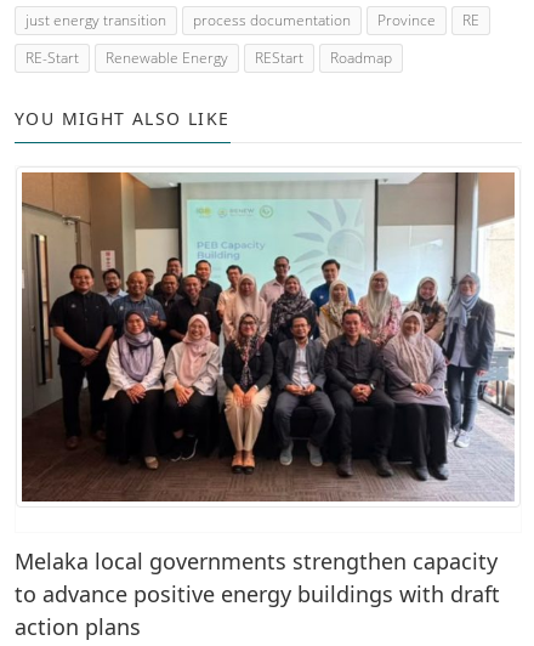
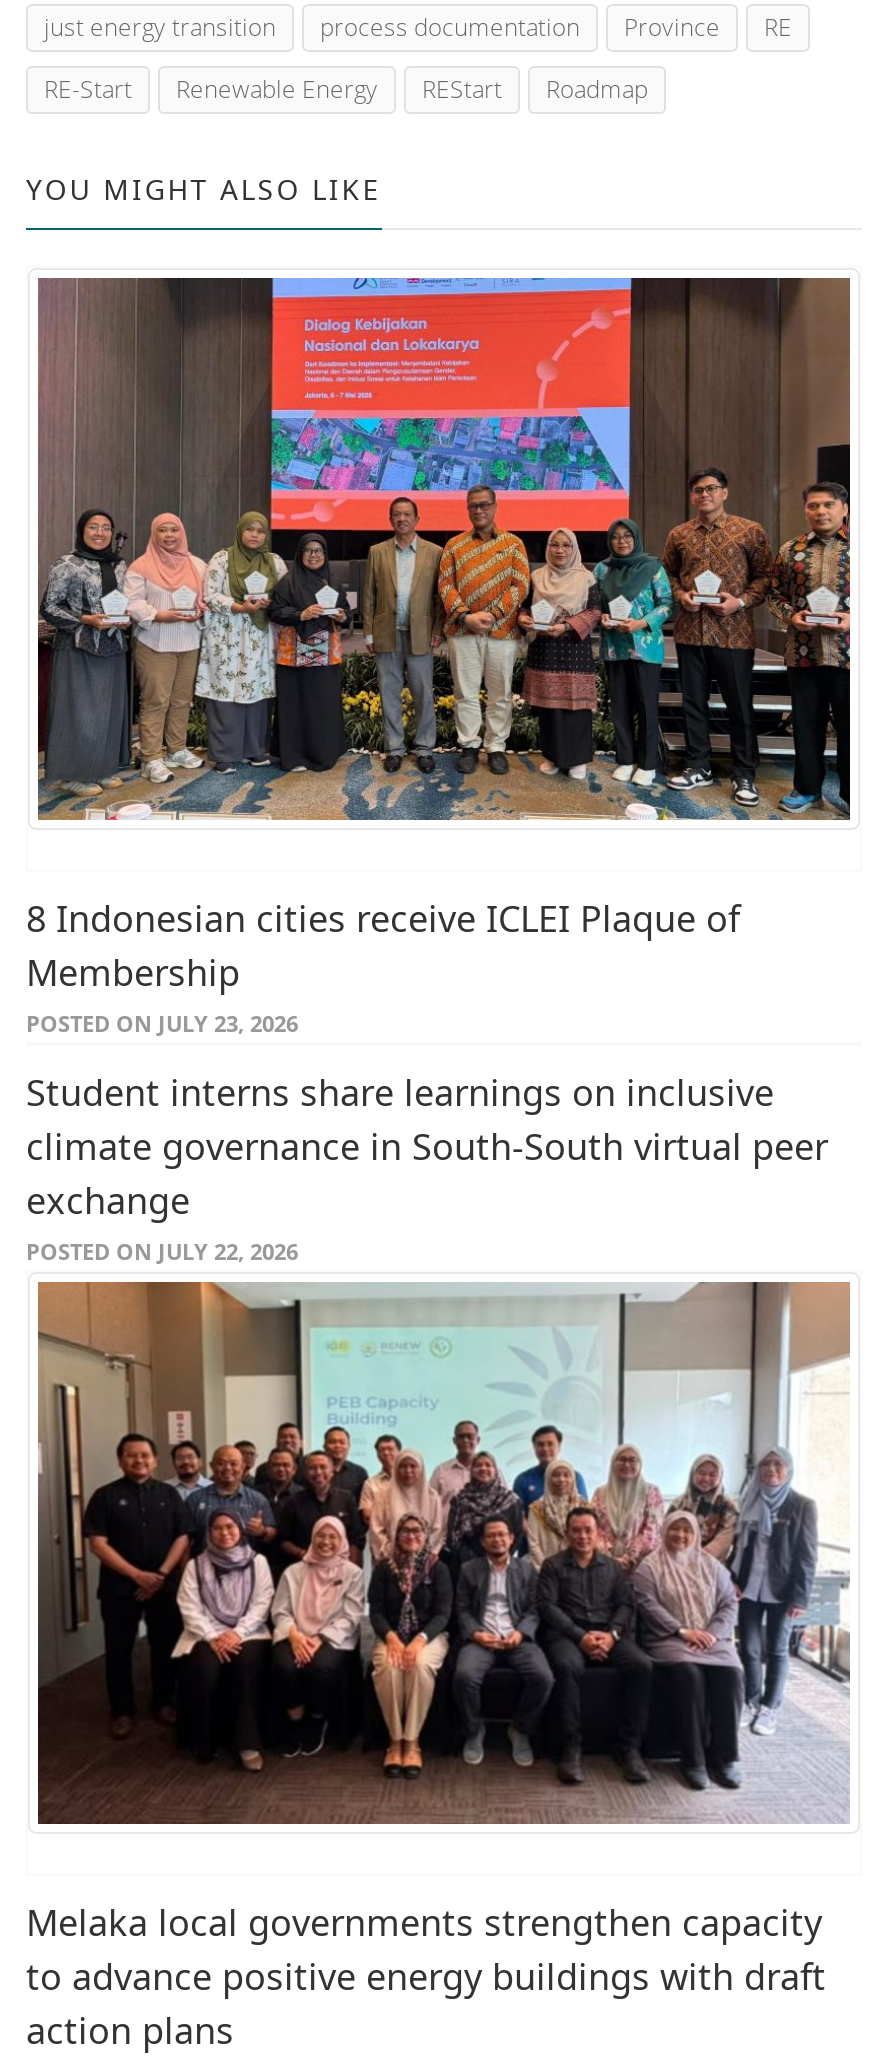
+ [image]
+ 8 Indonesian cities receive ICLEI Plaque of
+ Membership
+ POSTED ON JULY 23, 2026
+ Student interns share learnings on inclusive
+ climate governance in South-South virtual peer
+ exchange
+ POSTED ON JULY 22, 2026
